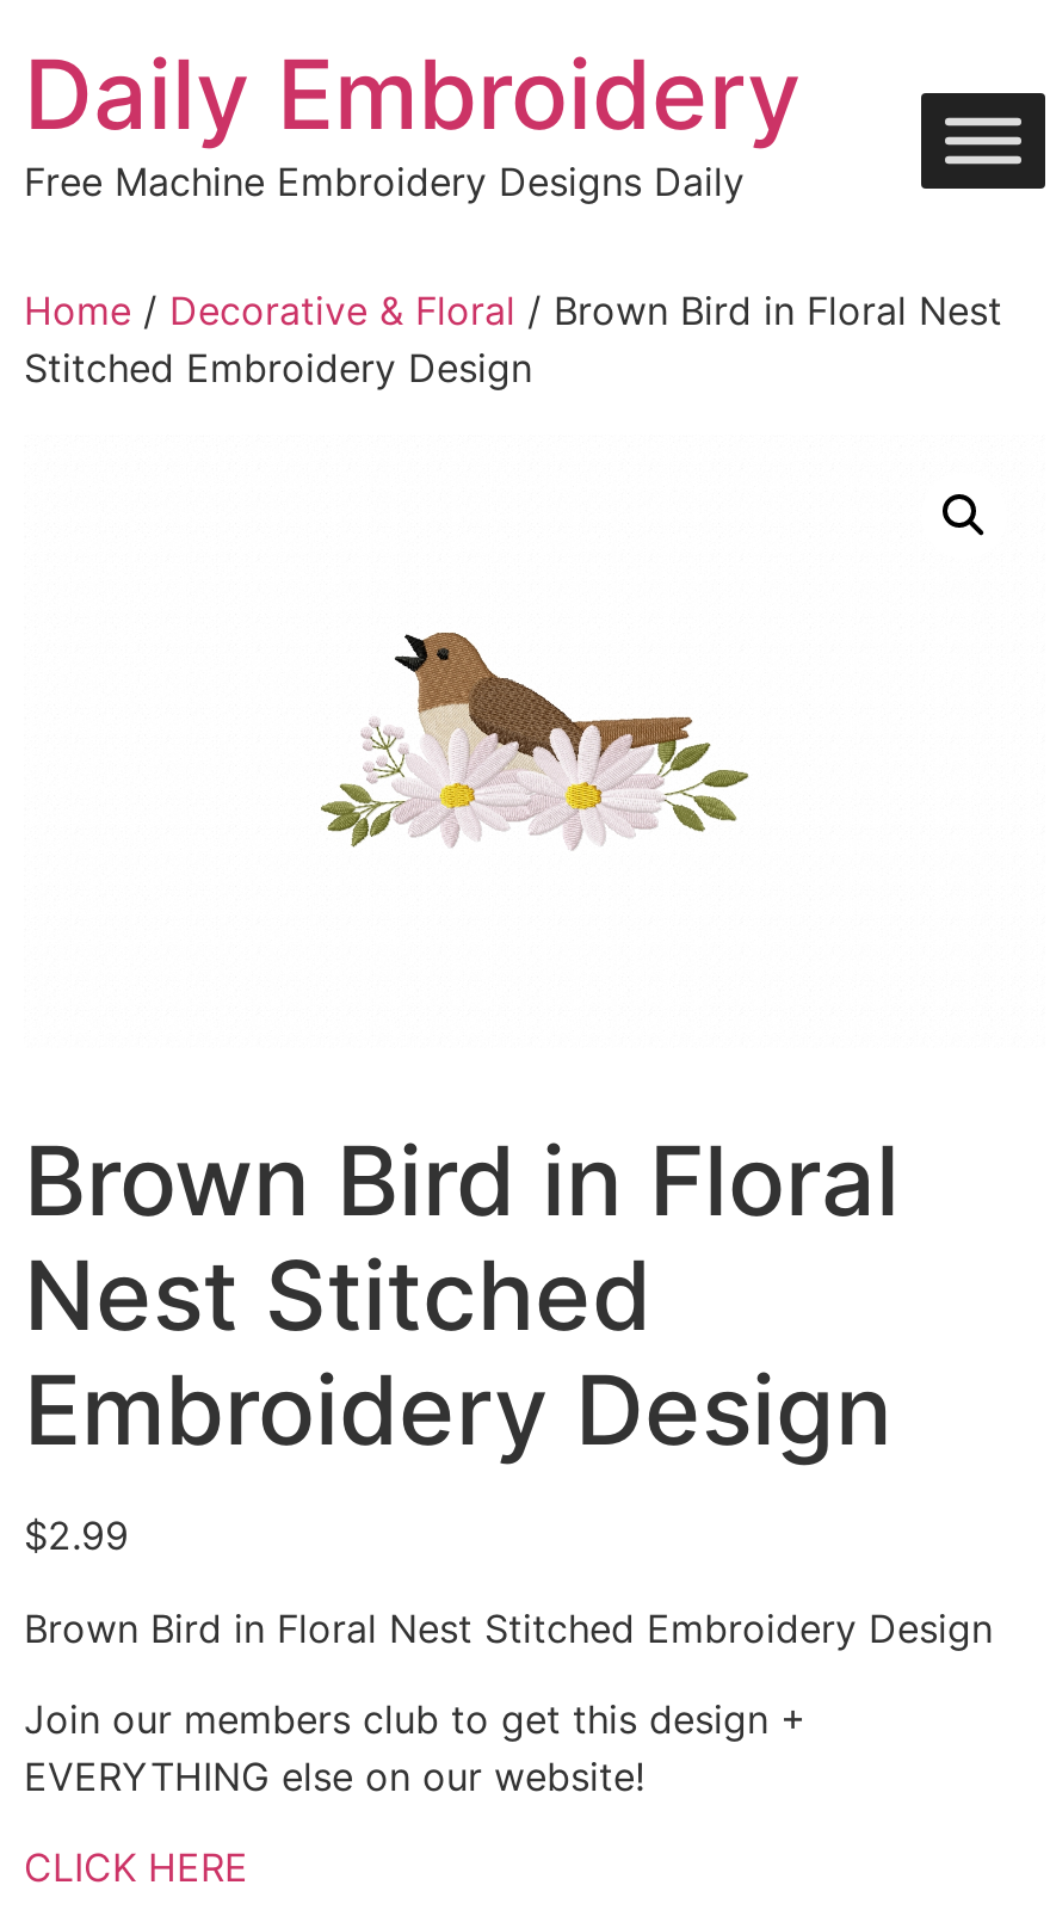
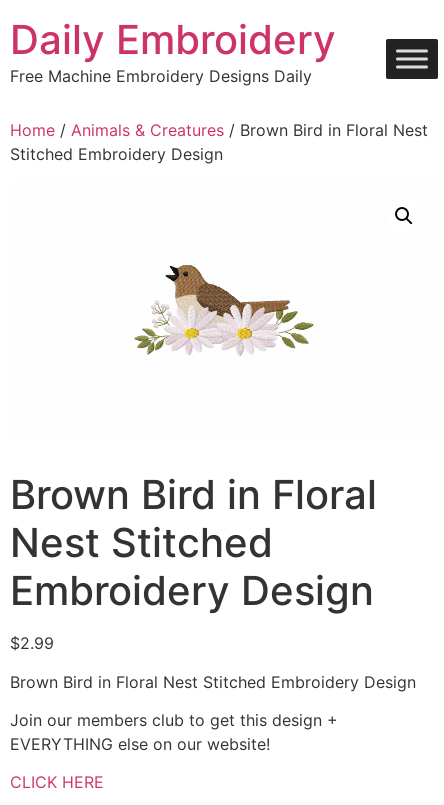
- Home / Decorative & Floral / Brown Bird in Floral Nest
+ Home / Animals & Creatures / Brown Bird in Floral Nest
